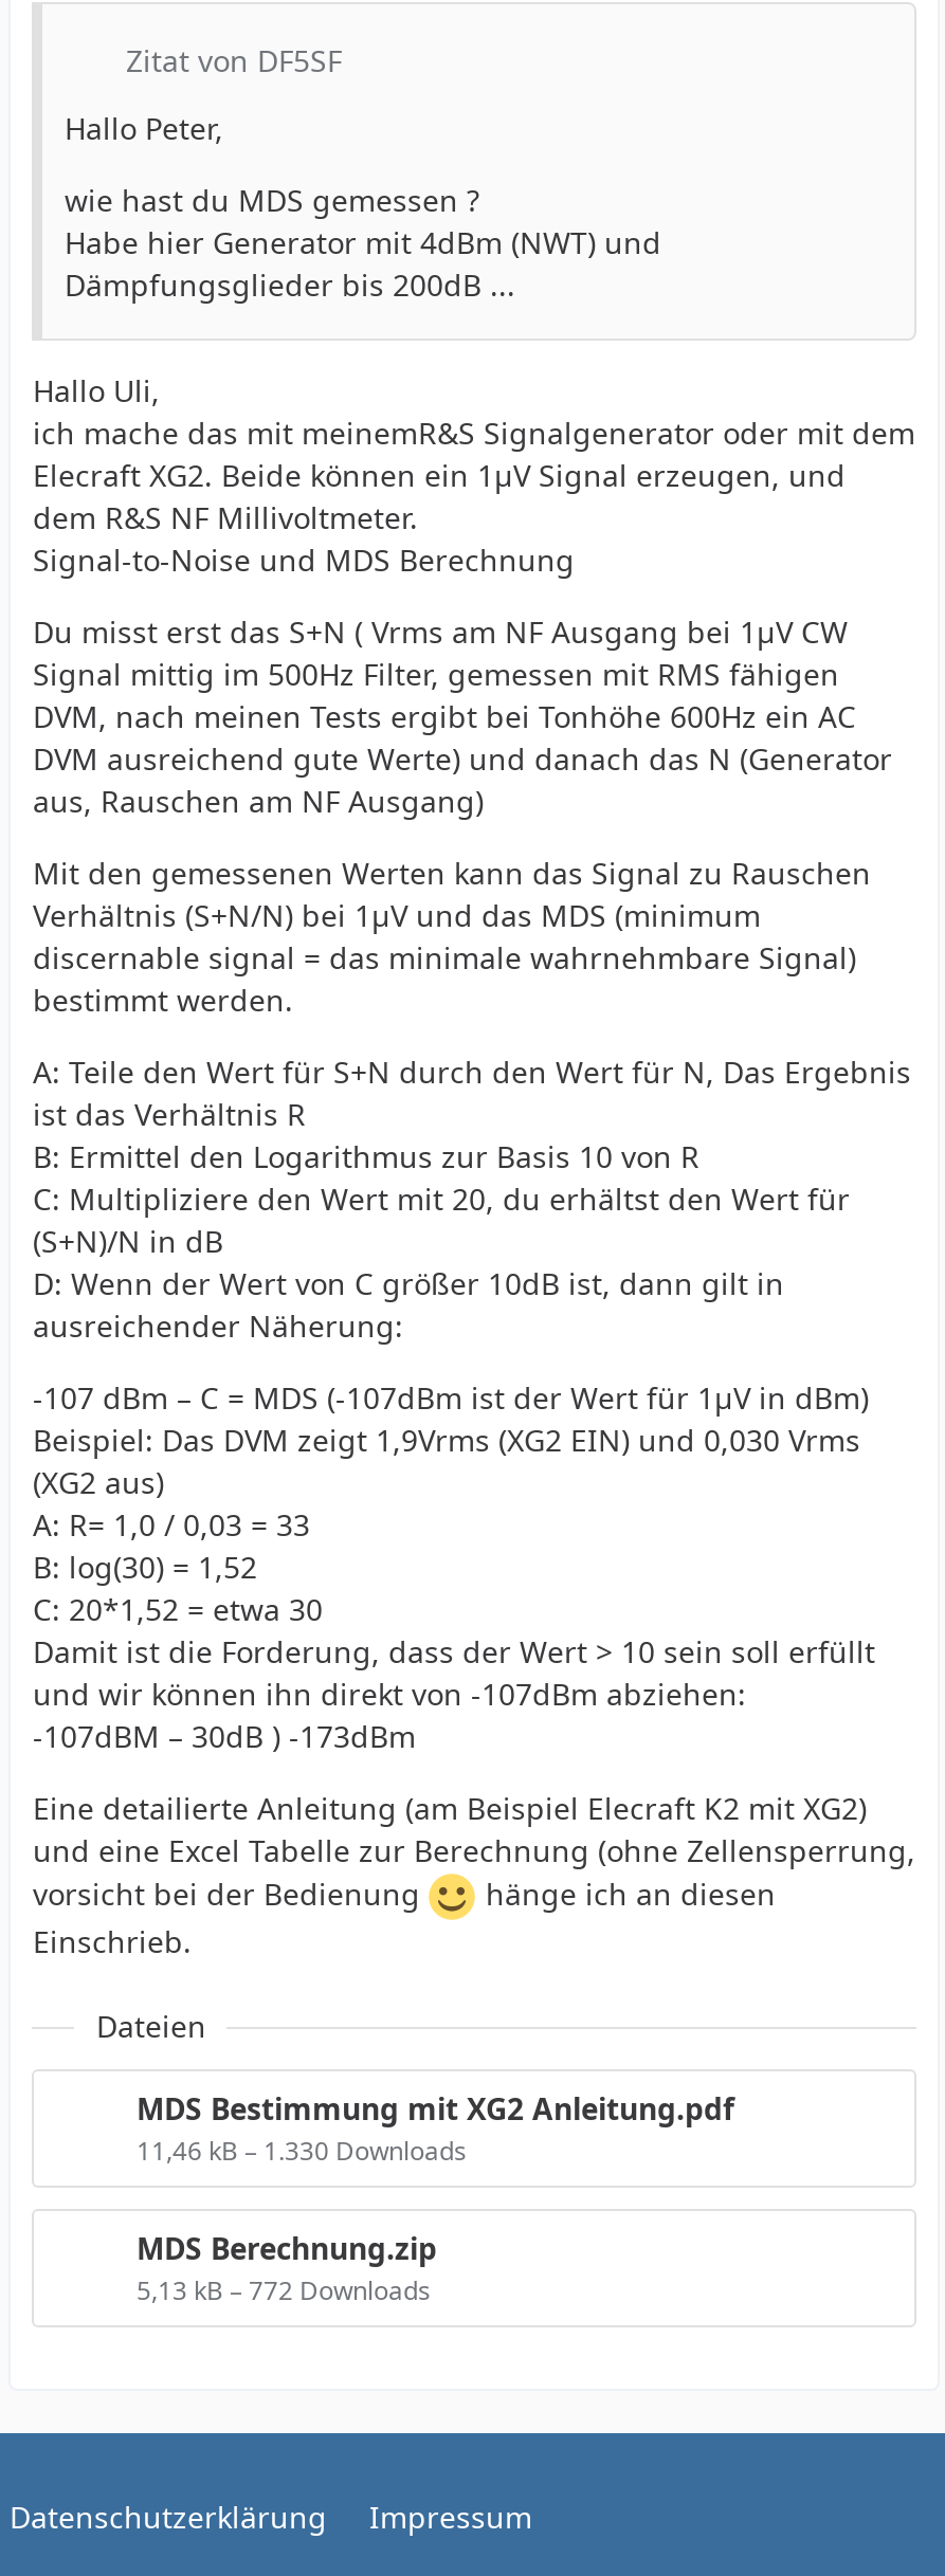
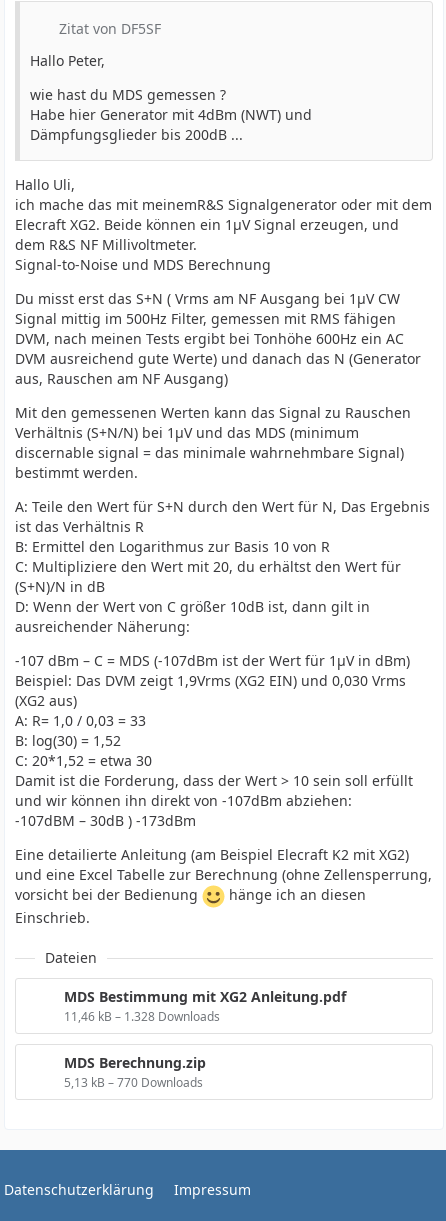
- 11,46 kB – 1.330 Downloads
+ 11,46 kB – 1.328 Downloads

- 5,13 kB – 772 Downloads
+ 5,13 kB – 770 Downloads
